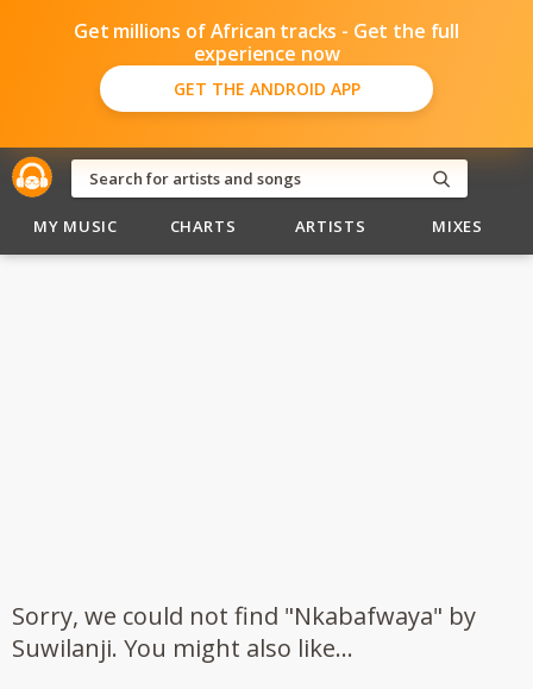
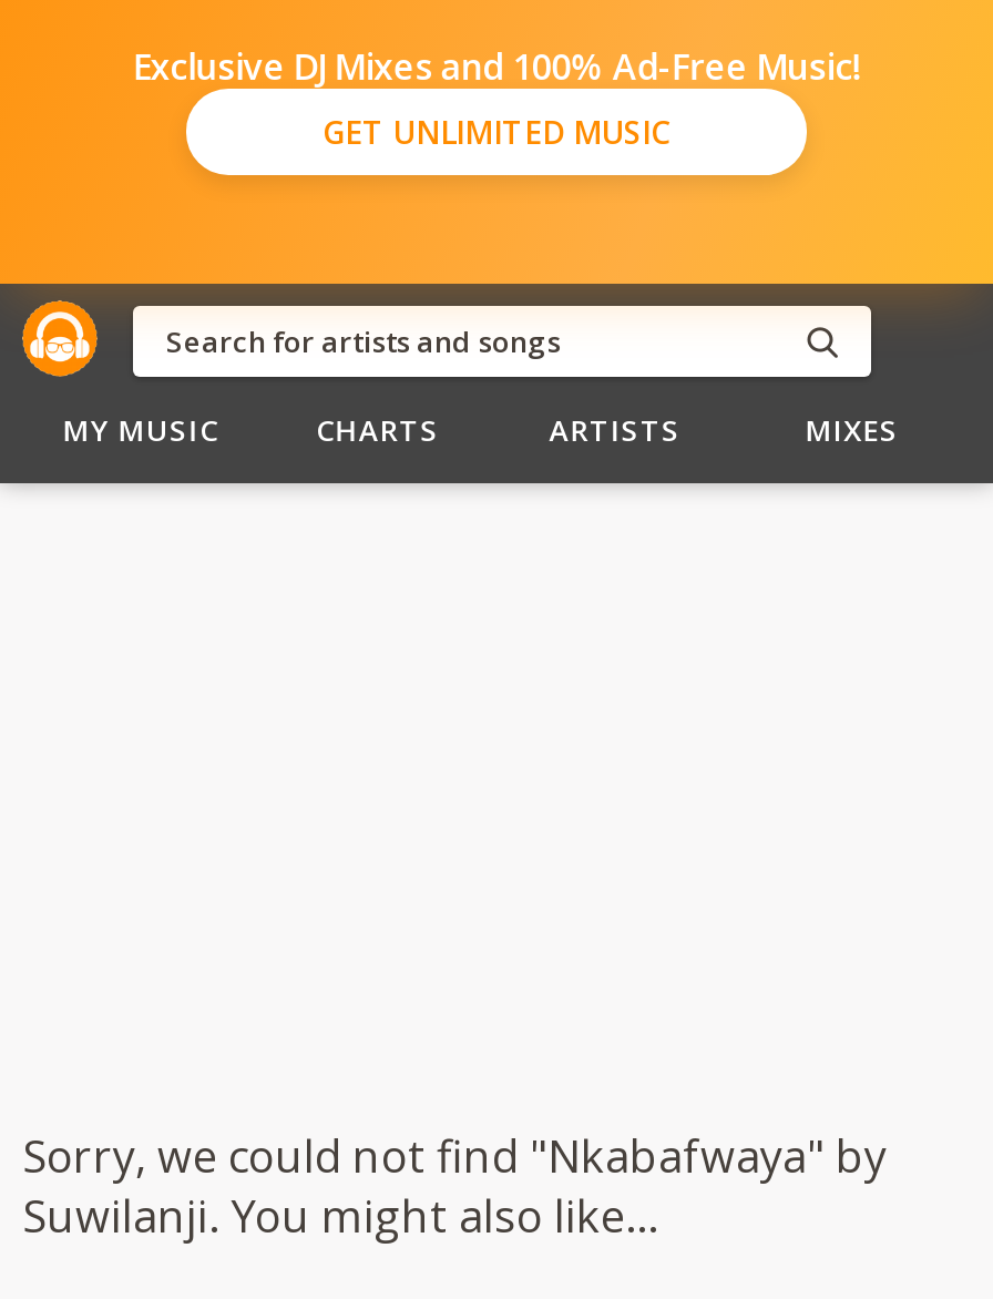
- Get millions of African tracks - Get the full
- experience now
- GET THE ANDROID APP
+ Exclusive DJ Mixes and 100% Ad-Free Music!
+ GET UNLIMITED MUSIC
